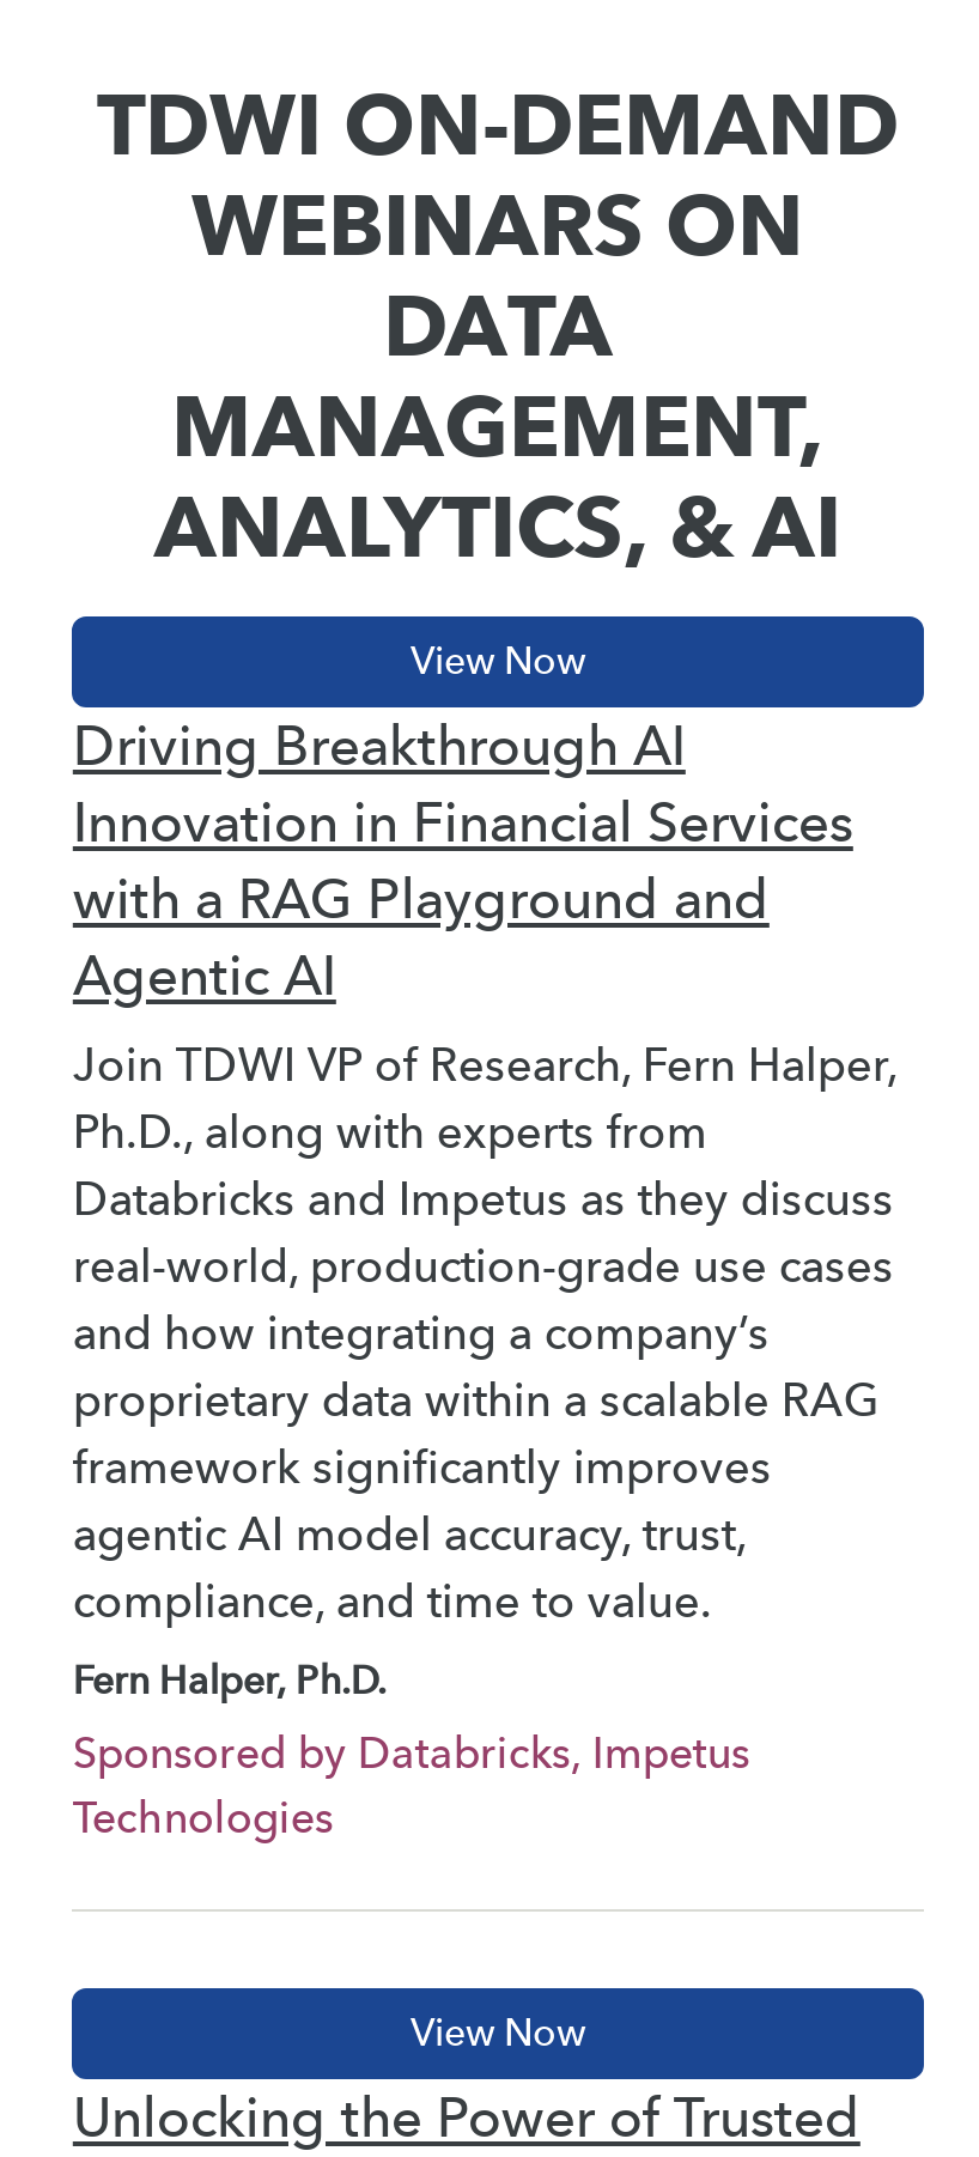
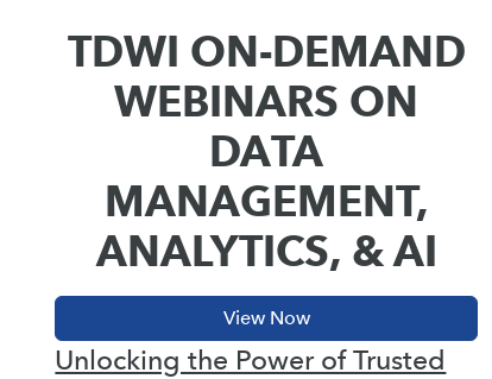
- Driving Breakthrough AI
- Innovation in Financial Services
- with a RAG Playground and
- Agentic AI
- Join TDWI VP of Research, Fern Halper,
- Ph.D., along with experts from
- Databricks and Impetus as they discuss
- real-world, production-grade use cases
- and how integrating a company’s
- proprietary data within a scalable RAG
- framework significantly improves
- agentic AI model accuracy, trust,
- compliance, and time to value.
- Fern Halper, Ph.D.
- Sponsored by Databricks, Impetus
- Technologies
